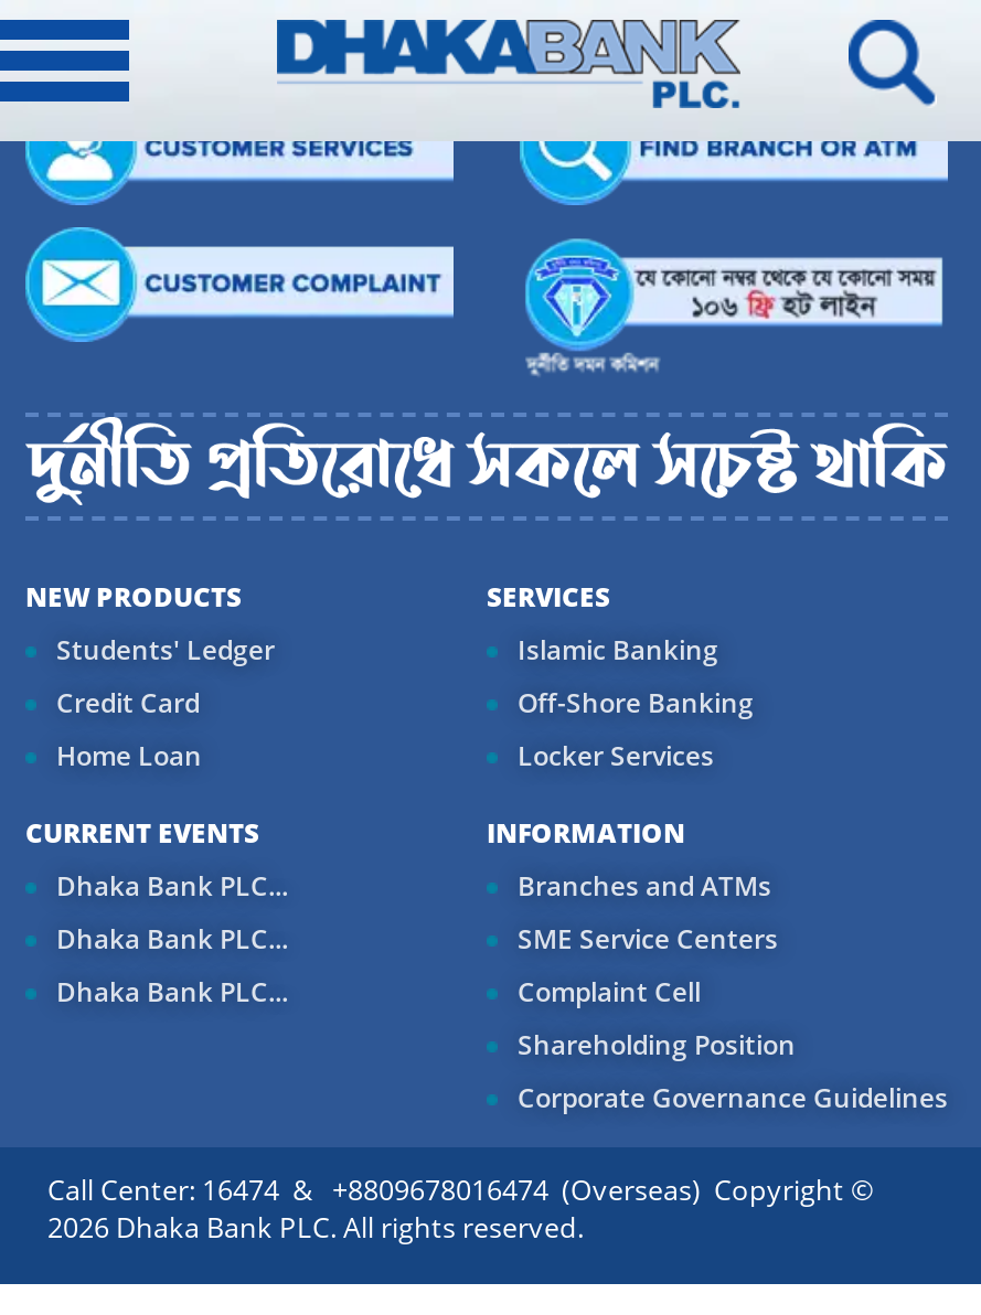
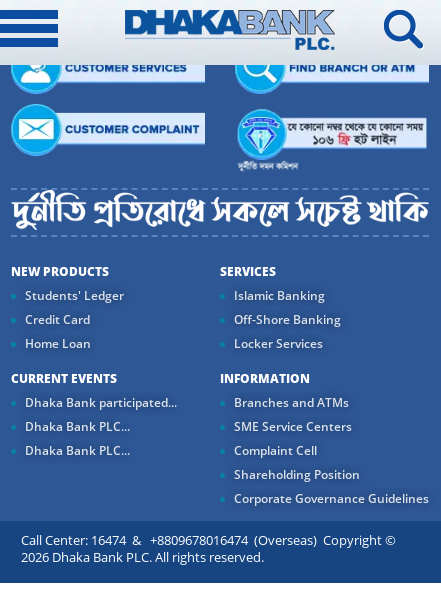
- Dhaka Bank PLC...
+ Dhaka Bank participated...
